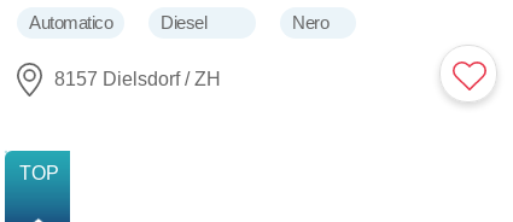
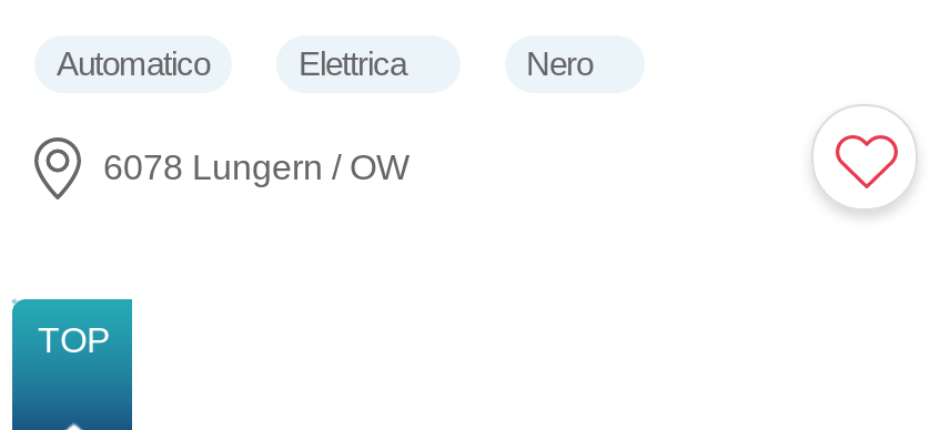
- Diesel
+ Elettrica

- 8157 Dielsdorf / ZH
+ 6078 Lungern / OW
